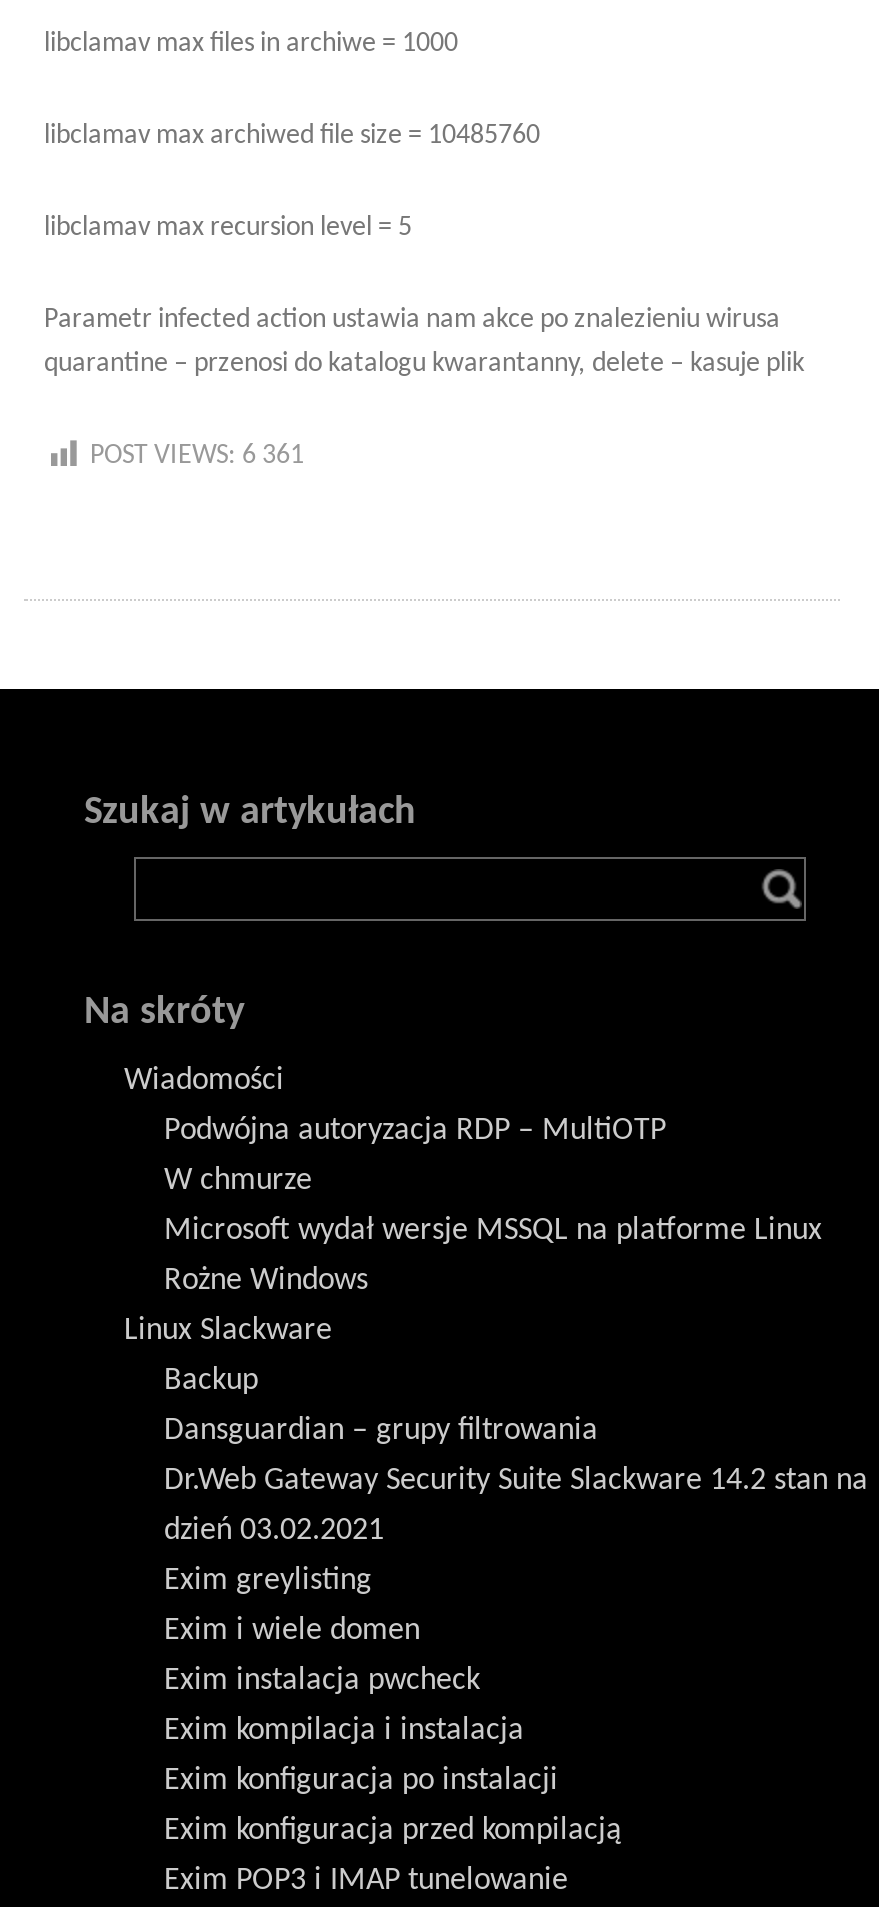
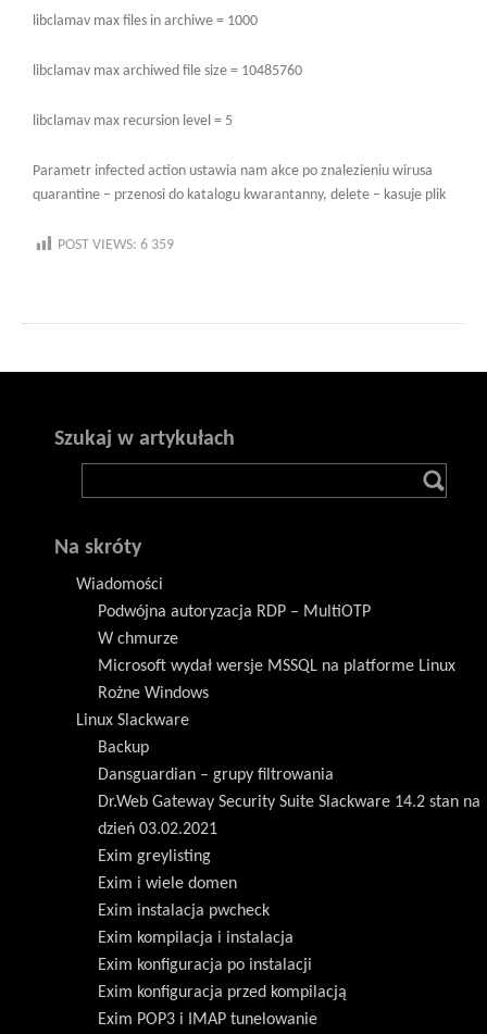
- POST VIEWS: 6 361
+ POST VIEWS: 6 359
